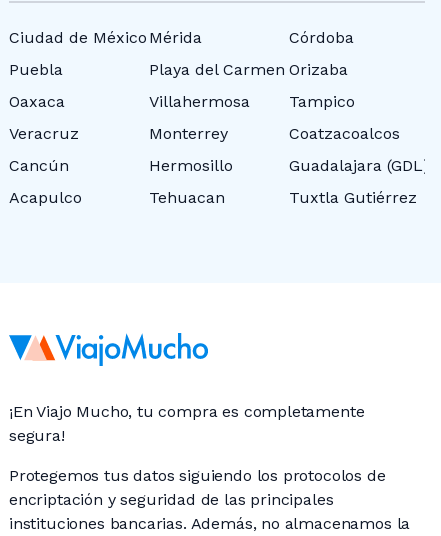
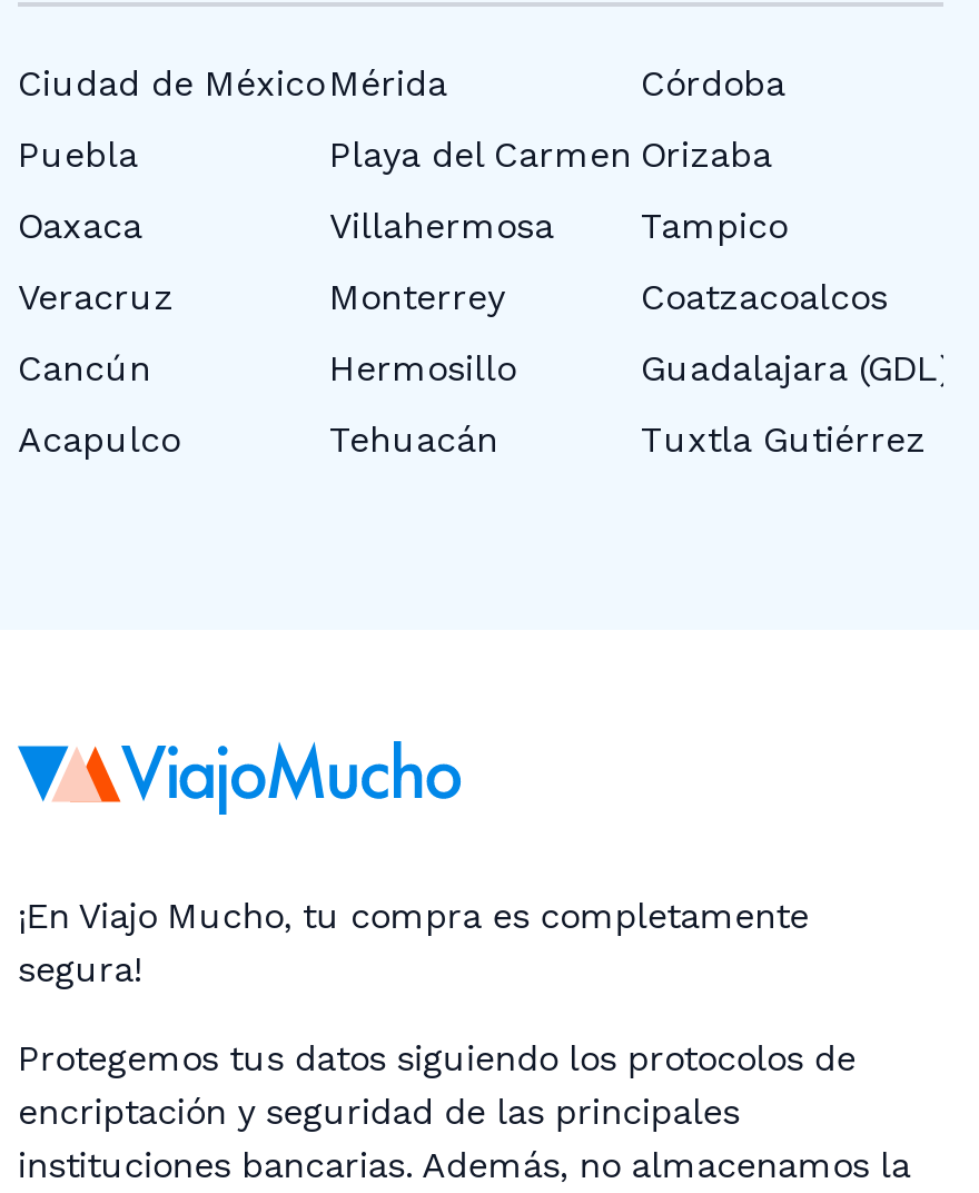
- Tehuacan
+ Tehuacán
